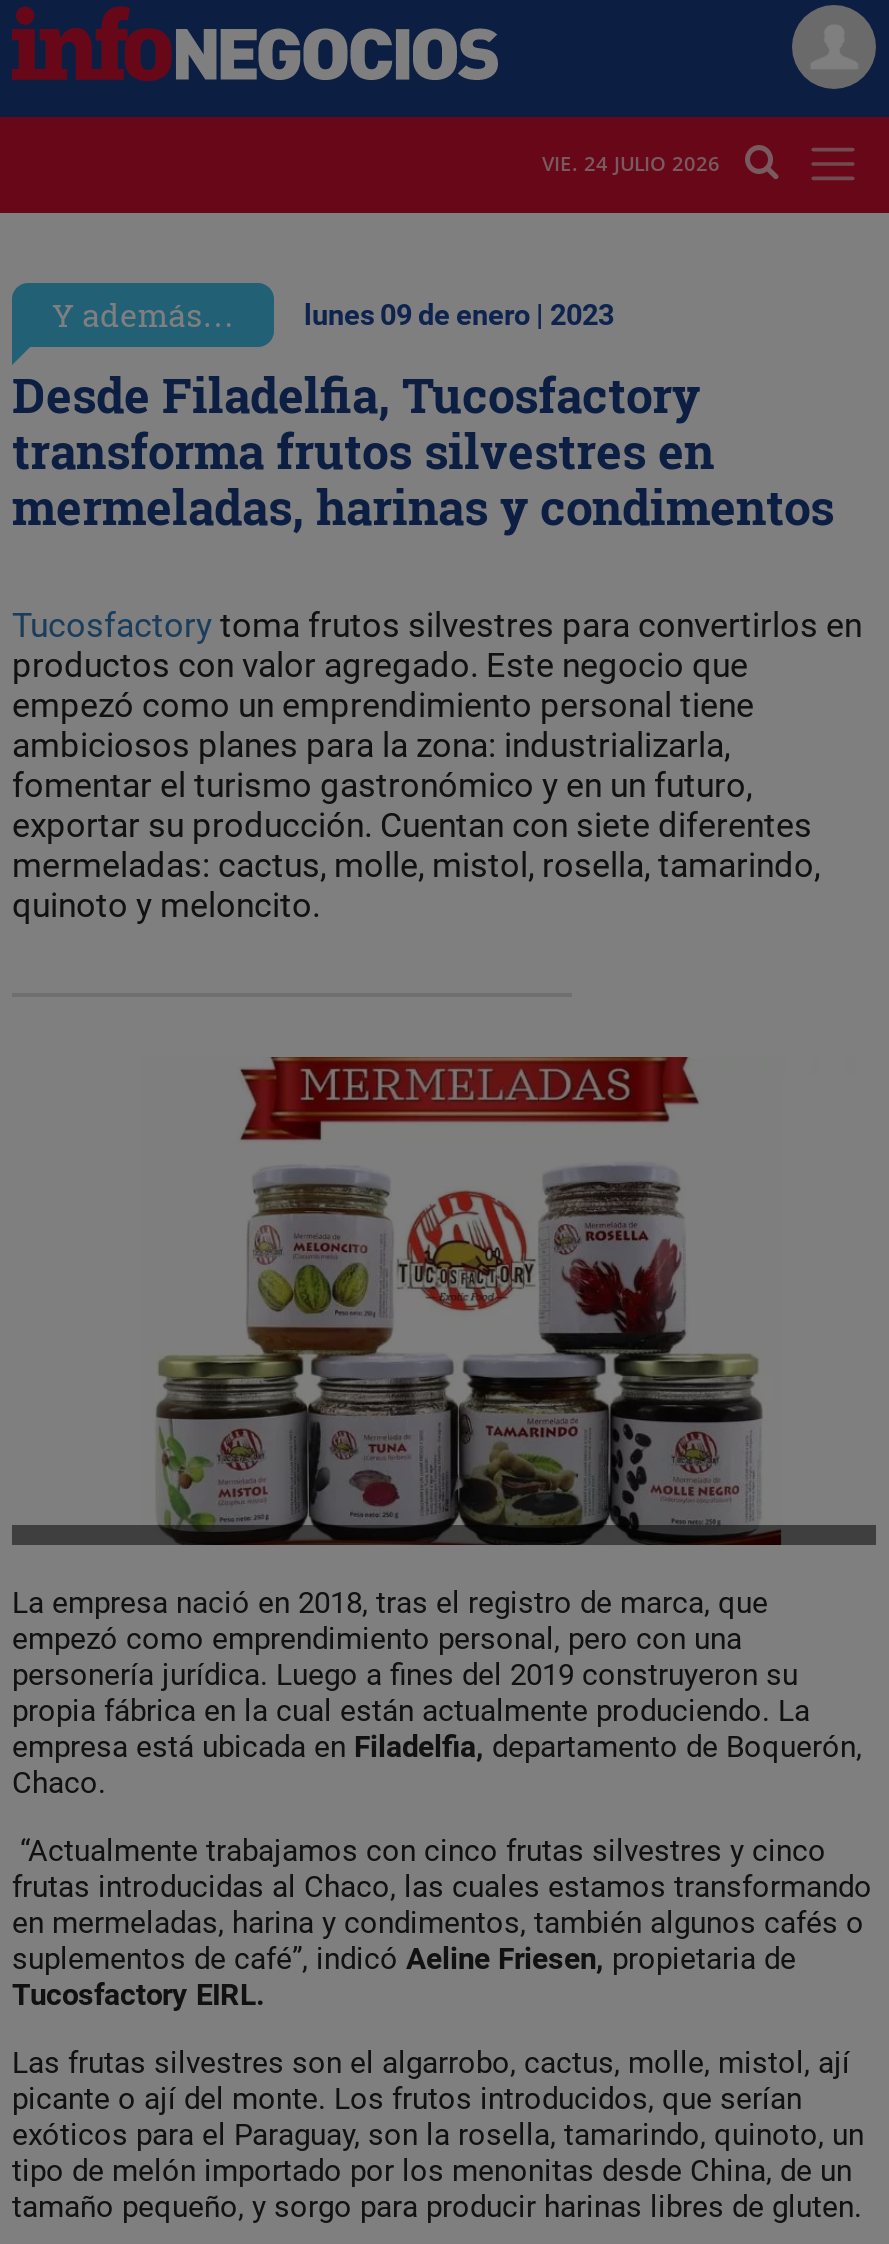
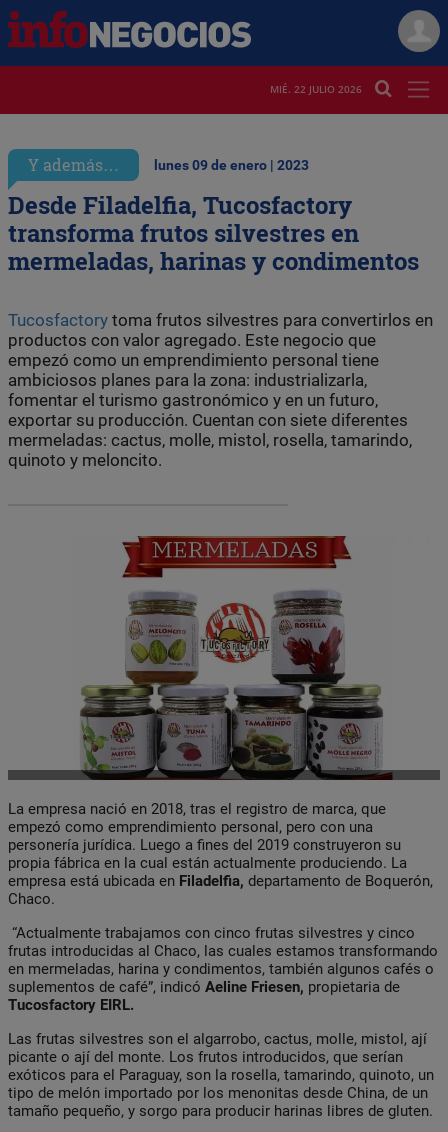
- VIE. 24 JULIO 2026
+ MIÉ. 22 JULIO 2026
